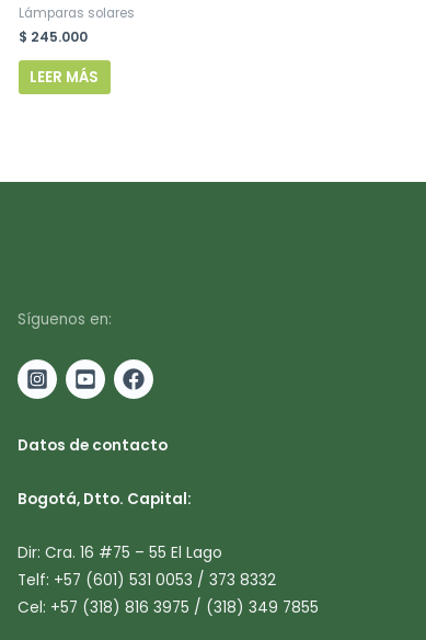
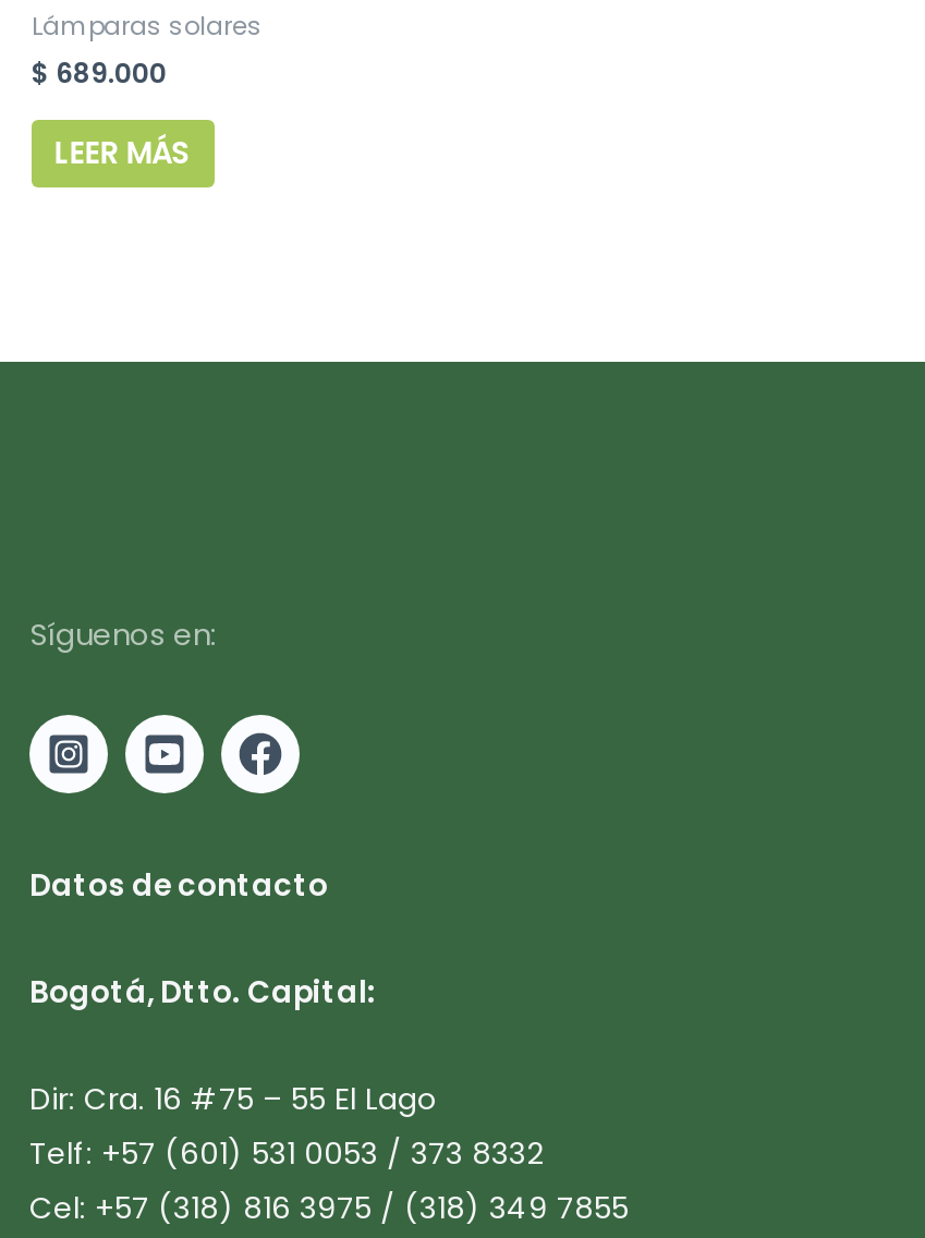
- $245.000
+ $689.000
